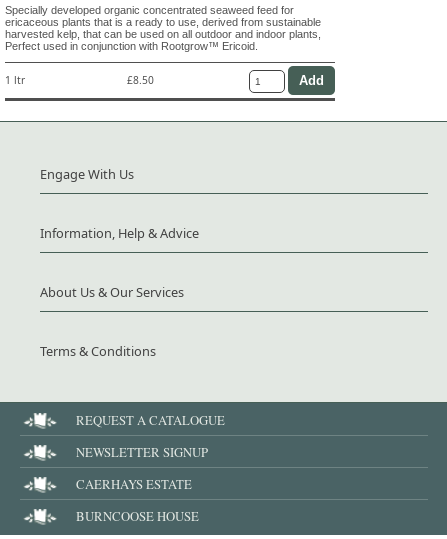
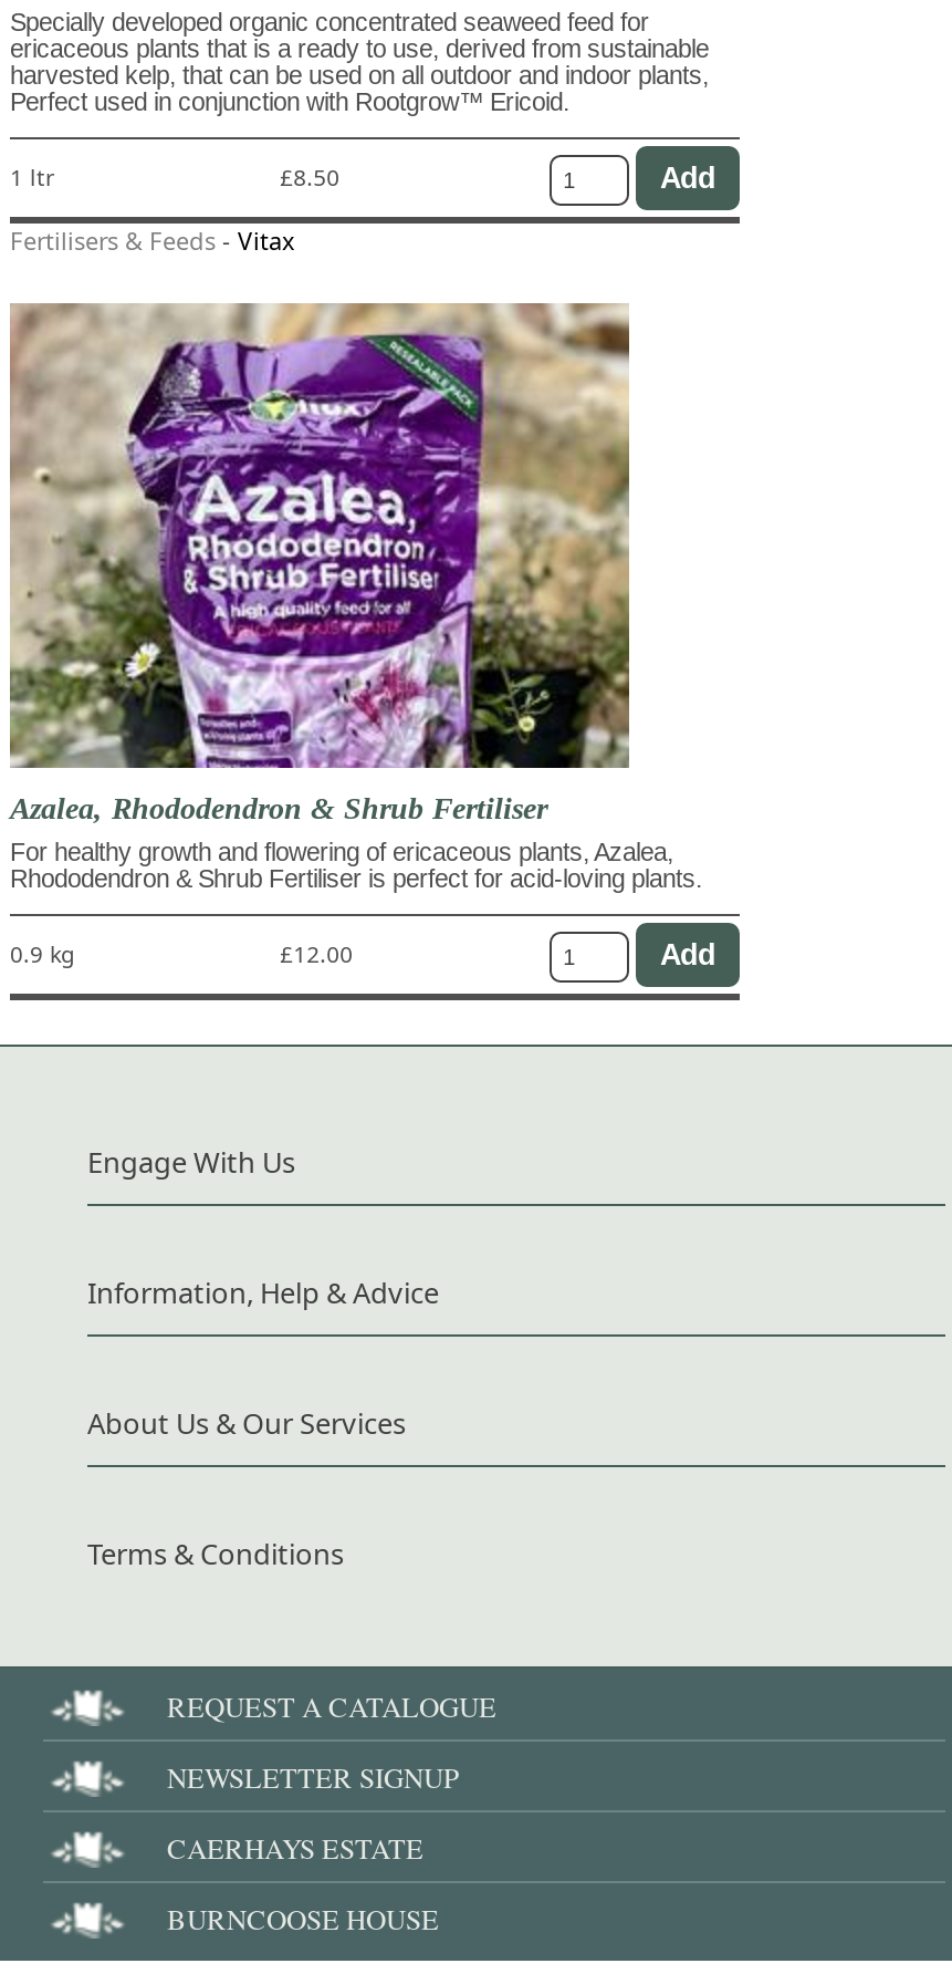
+ Fertilisers & Feeds-Vitax

+ [image]
+ Azalea, Rhododendron & Shrub Fertiliser
+ For healthy growth and flowering of ericaceous plants, Azalea,
+ Rhododendron & Shrub Fertiliser is perfect for acid-loving plants.
+ 0.9 kg
+ £12.00
